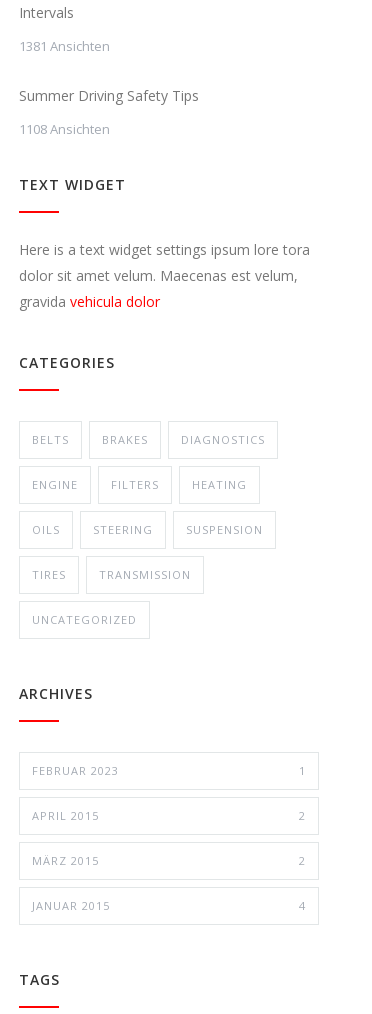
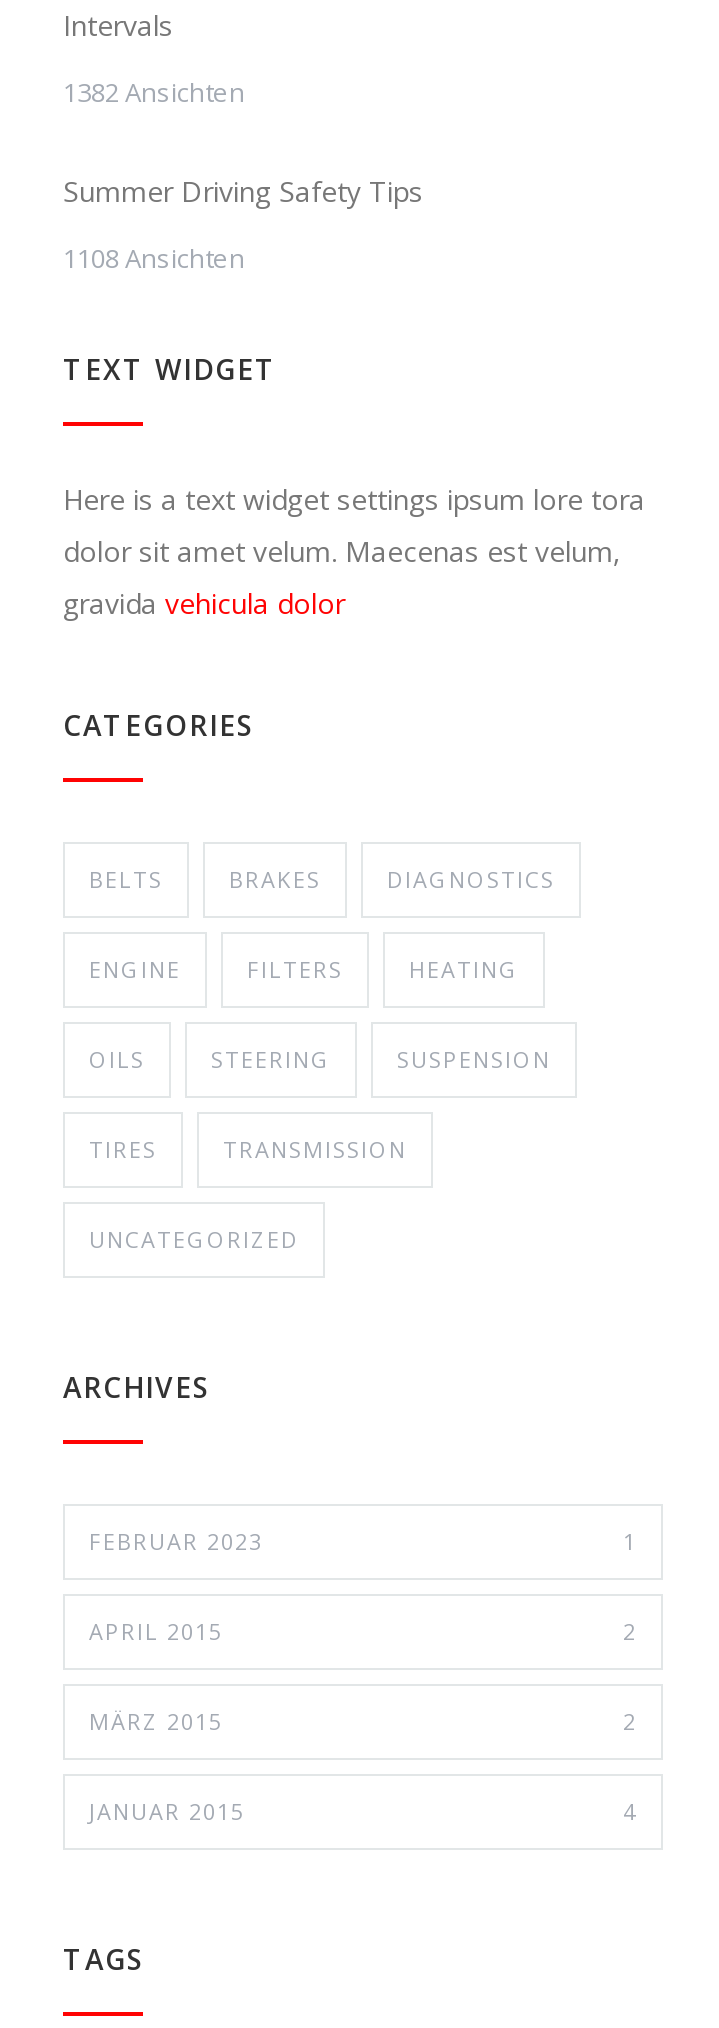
- 1381 Ansichten
+ 1382 Ansichten
